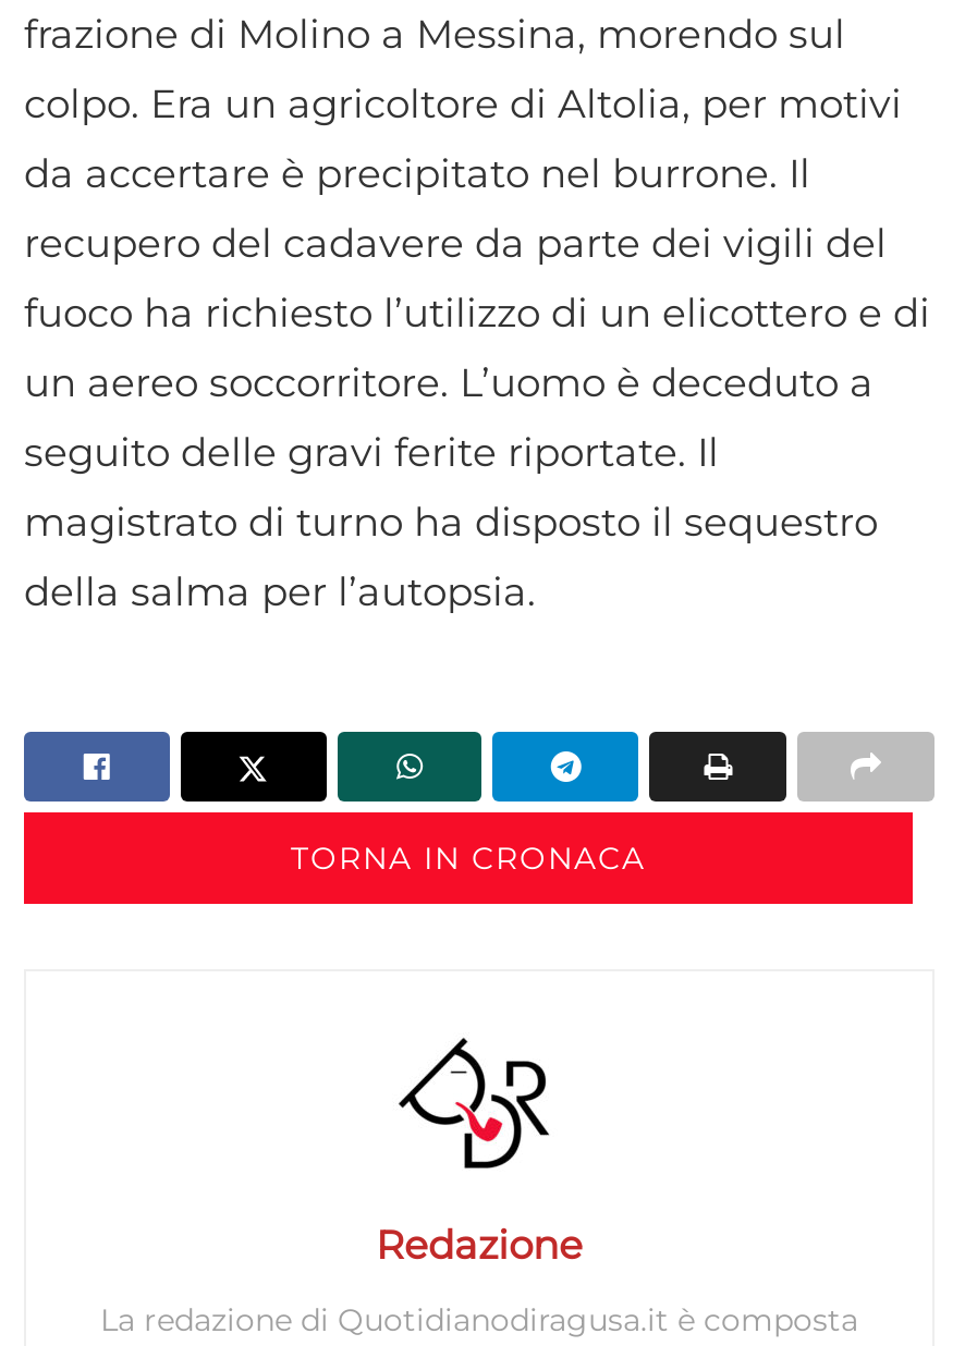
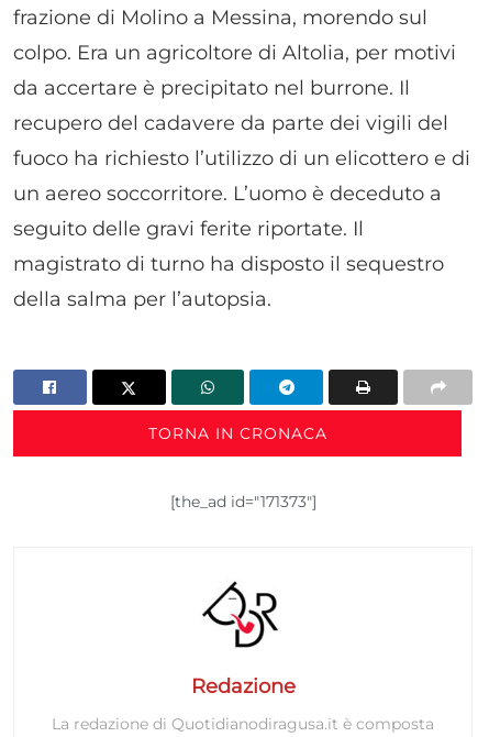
+ [the_ad id="171373"]
